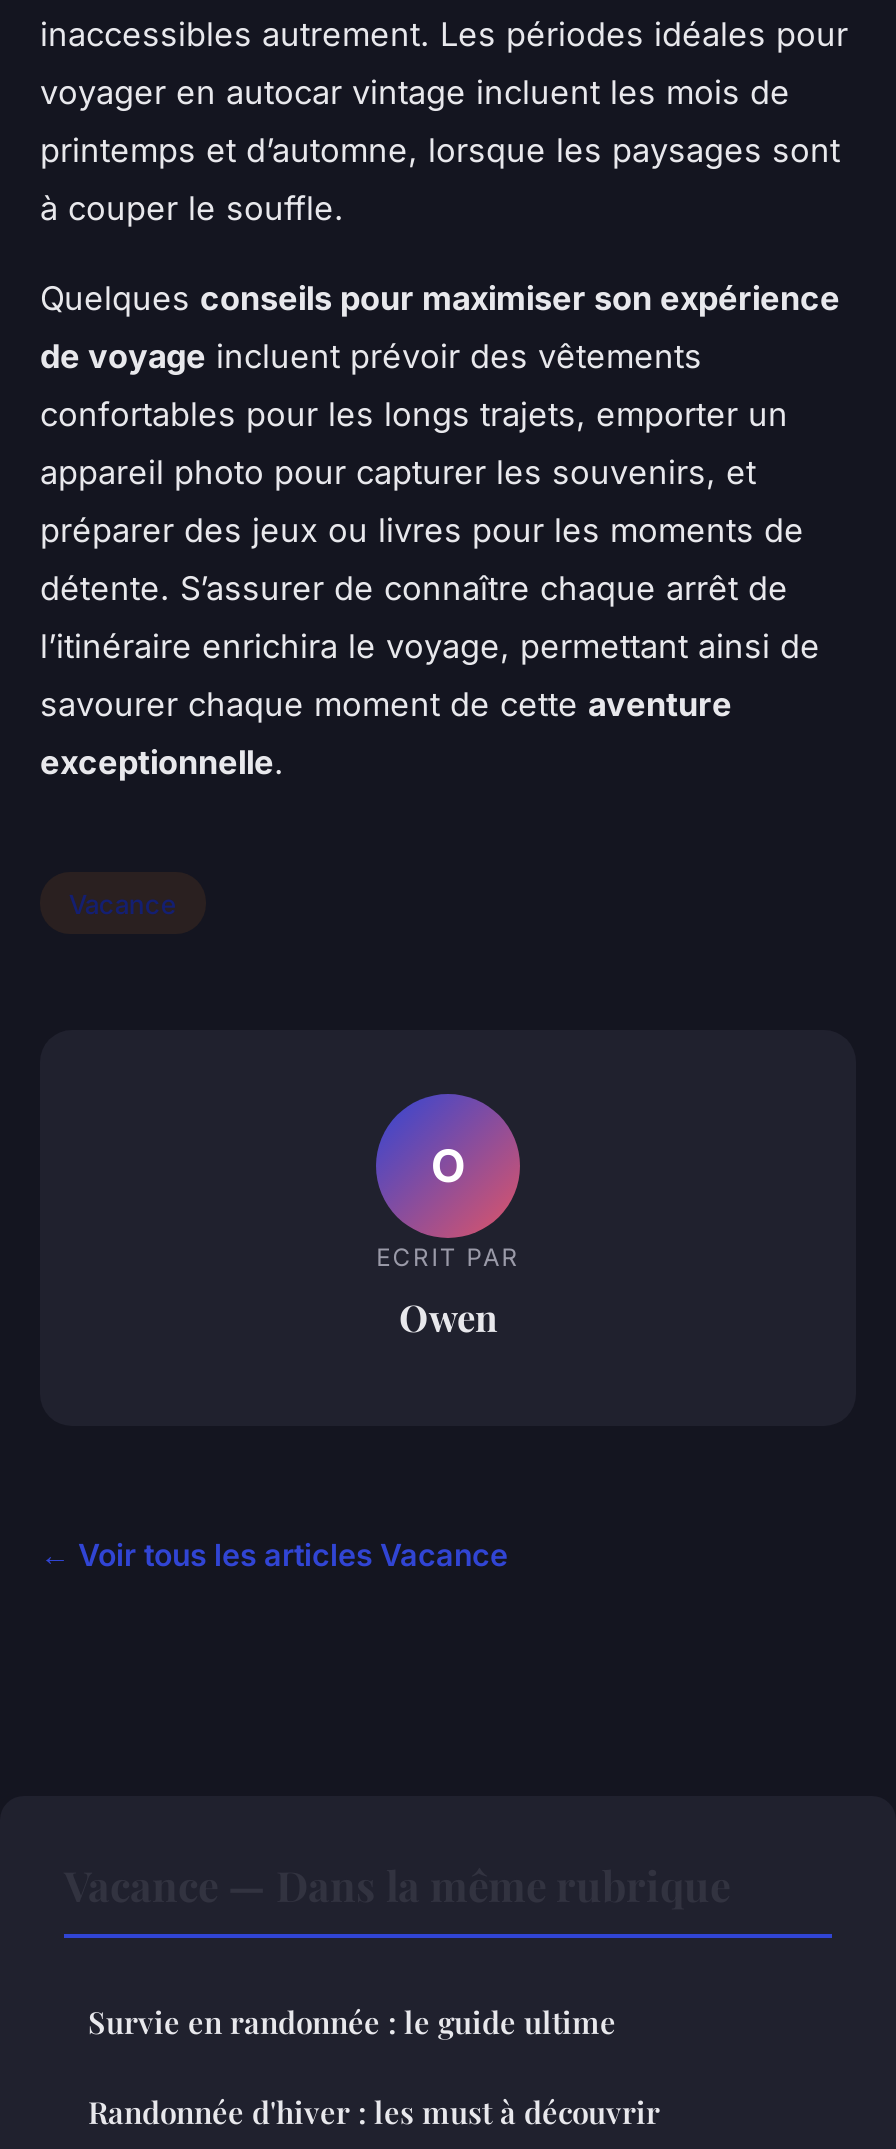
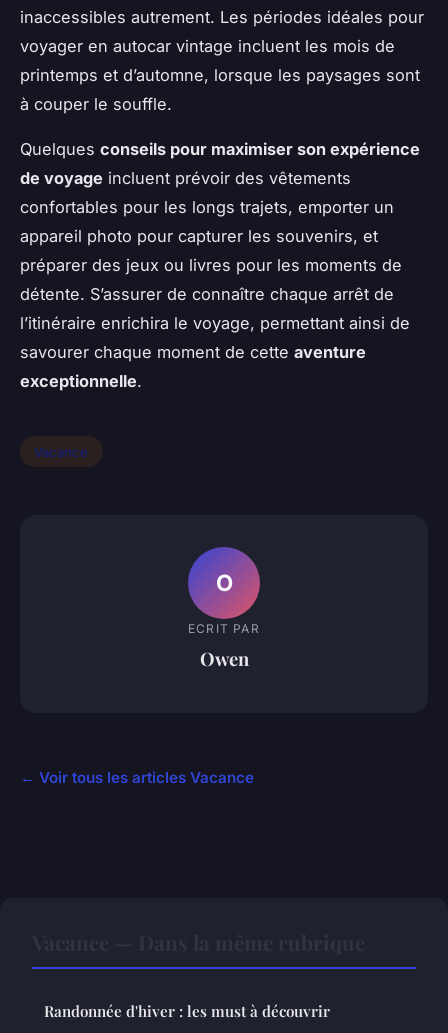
- Survie en randonnée : le guide ultime
